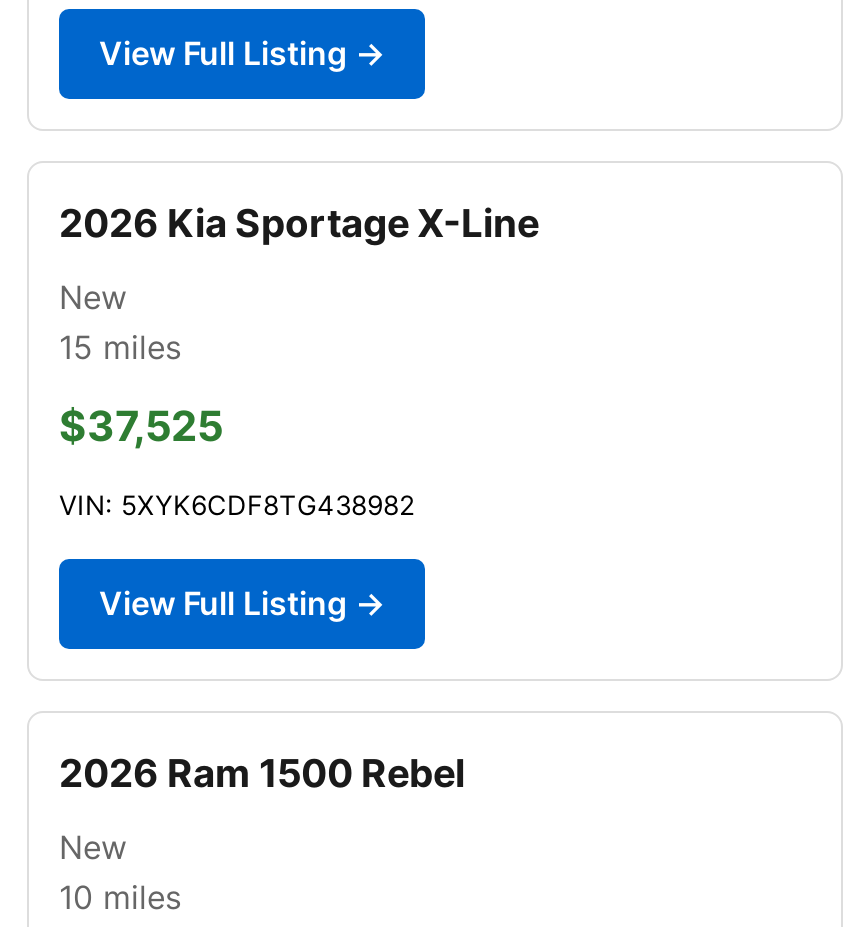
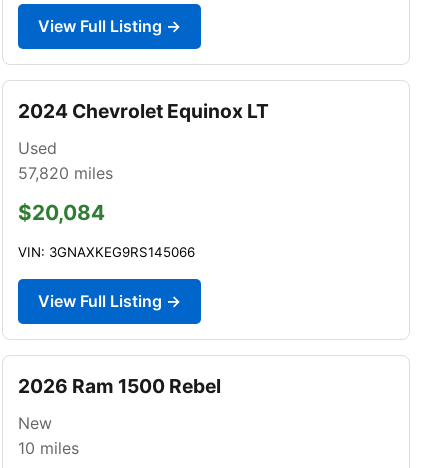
- 2026 Kia Sportage X-Line
+ 2024 Chevrolet Equinox LT

- New
- 15 miles
+ Used
+ 57,820 miles

- $37,525
+ $20,084

- VIN: 5XYK6CDF8TG438982
+ VIN: 3GNAXKEG9RS145066
